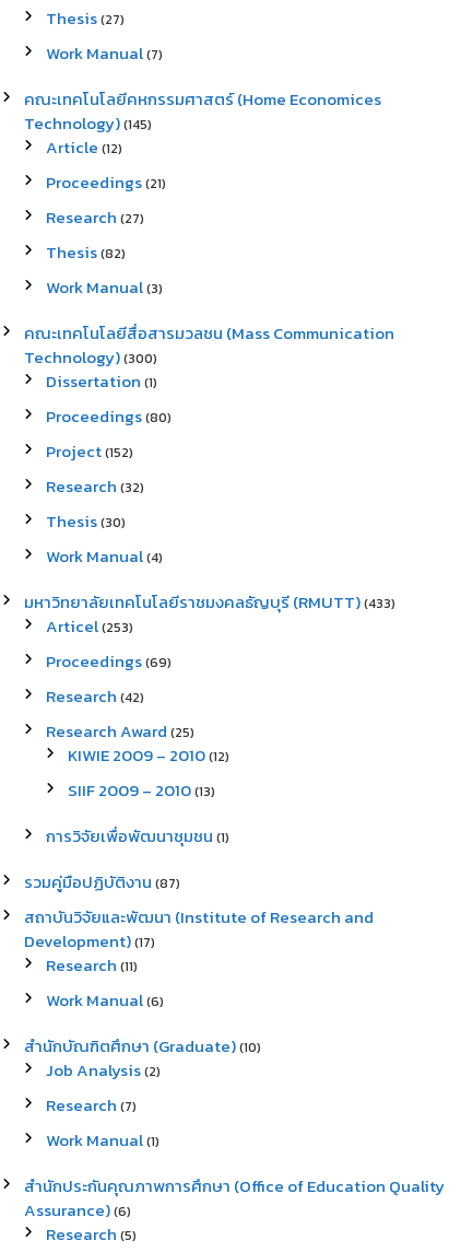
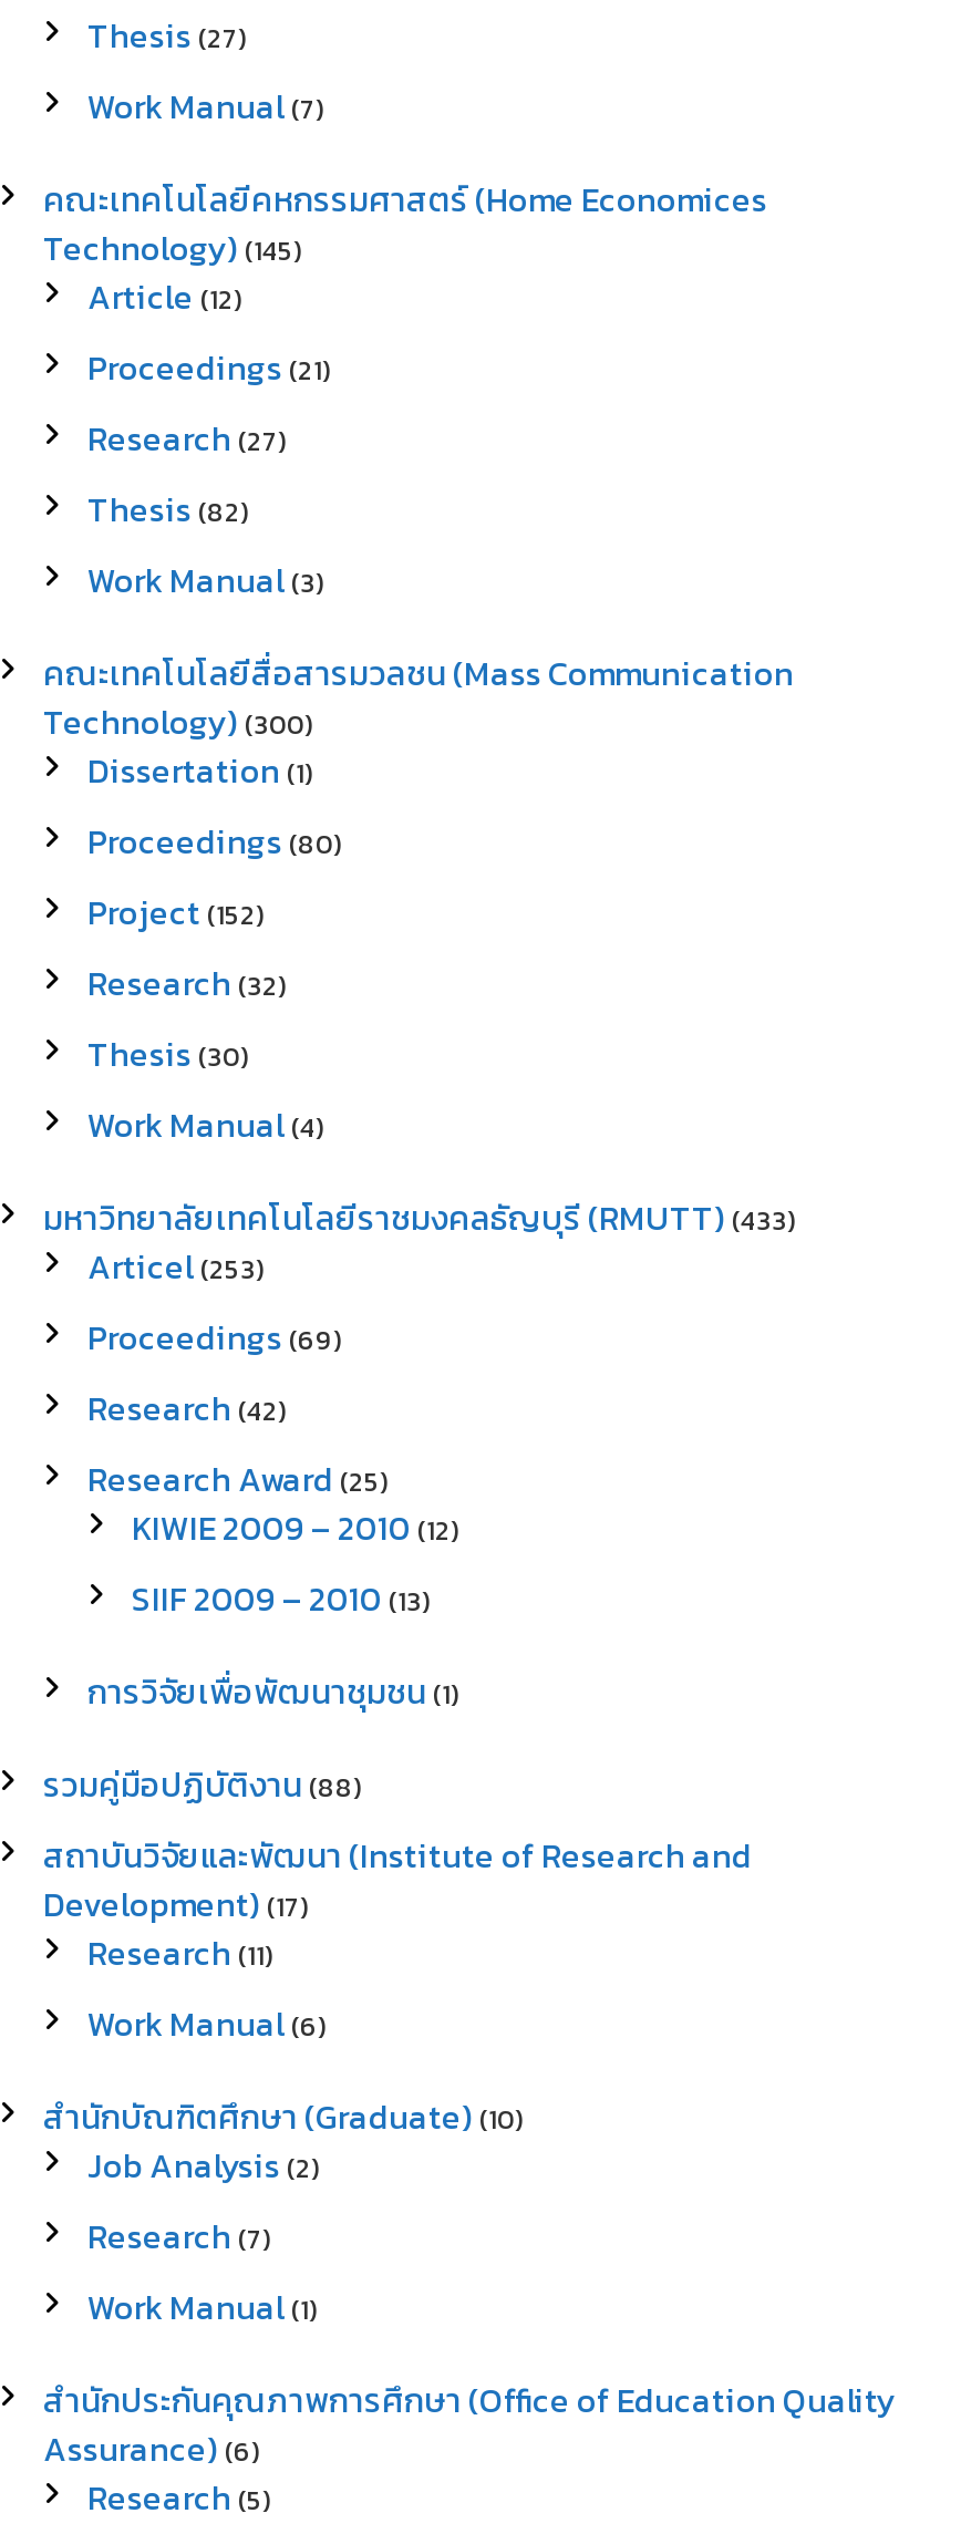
- รวมคู่มือปฏิบัติงาน(87)
+ รวมคู่มือปฏิบัติงาน(88)
